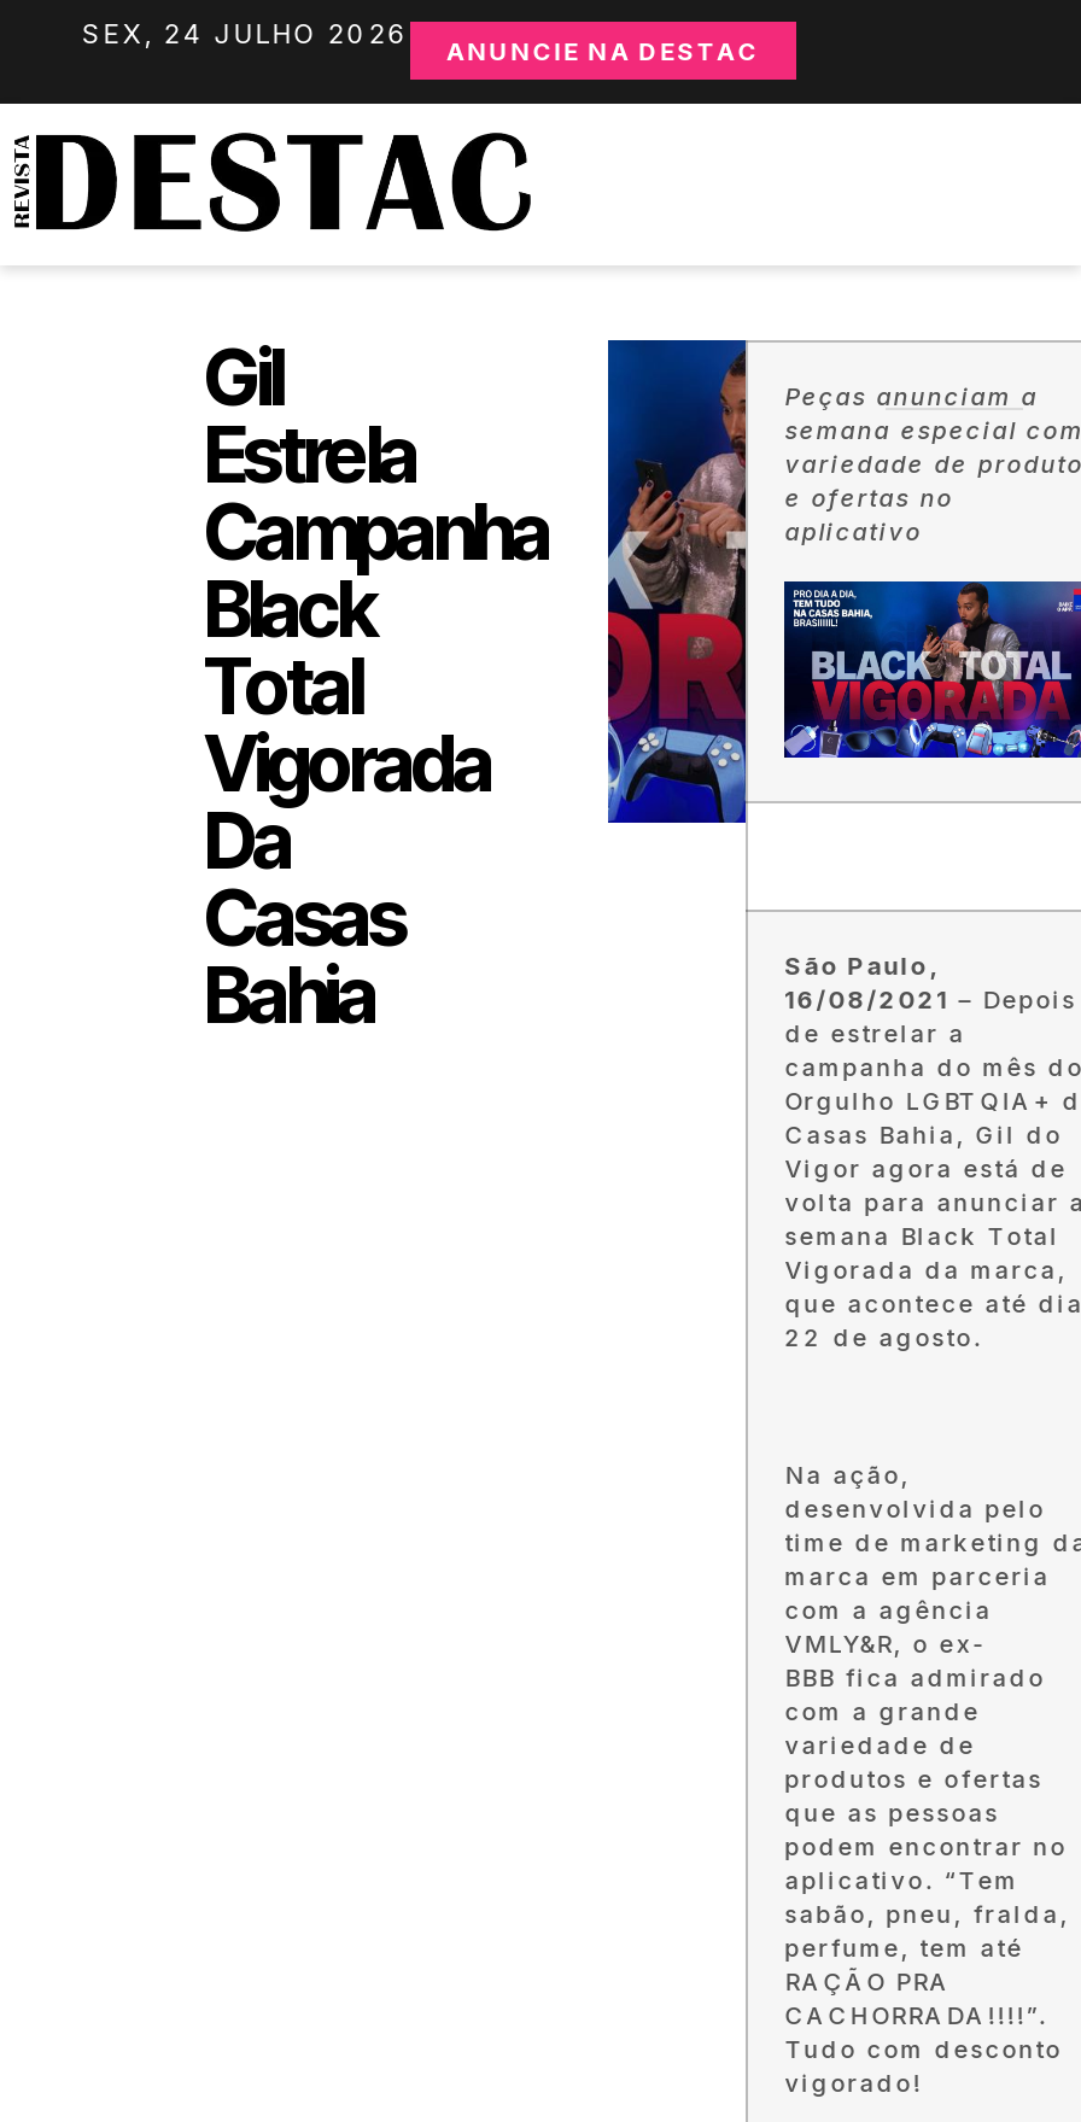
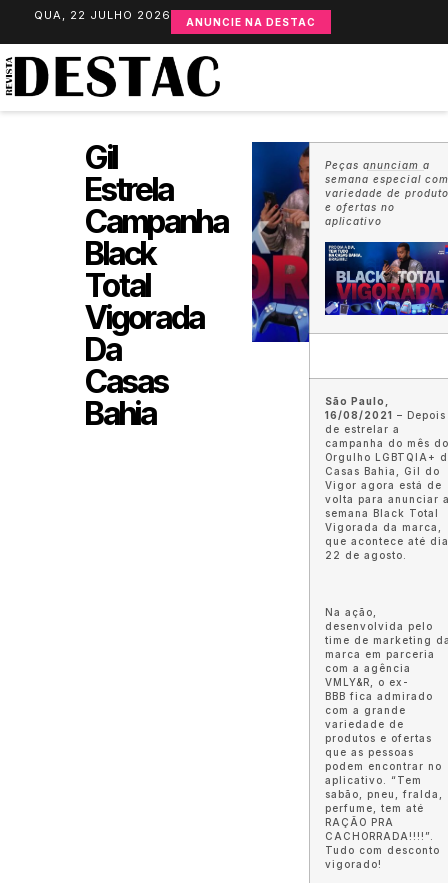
- SEX, 24 JULHO 2026 ANUNCIE NA DESTAC
+ QUA, 22 JULHO 2026 ANUNCIE NA DESTAC
